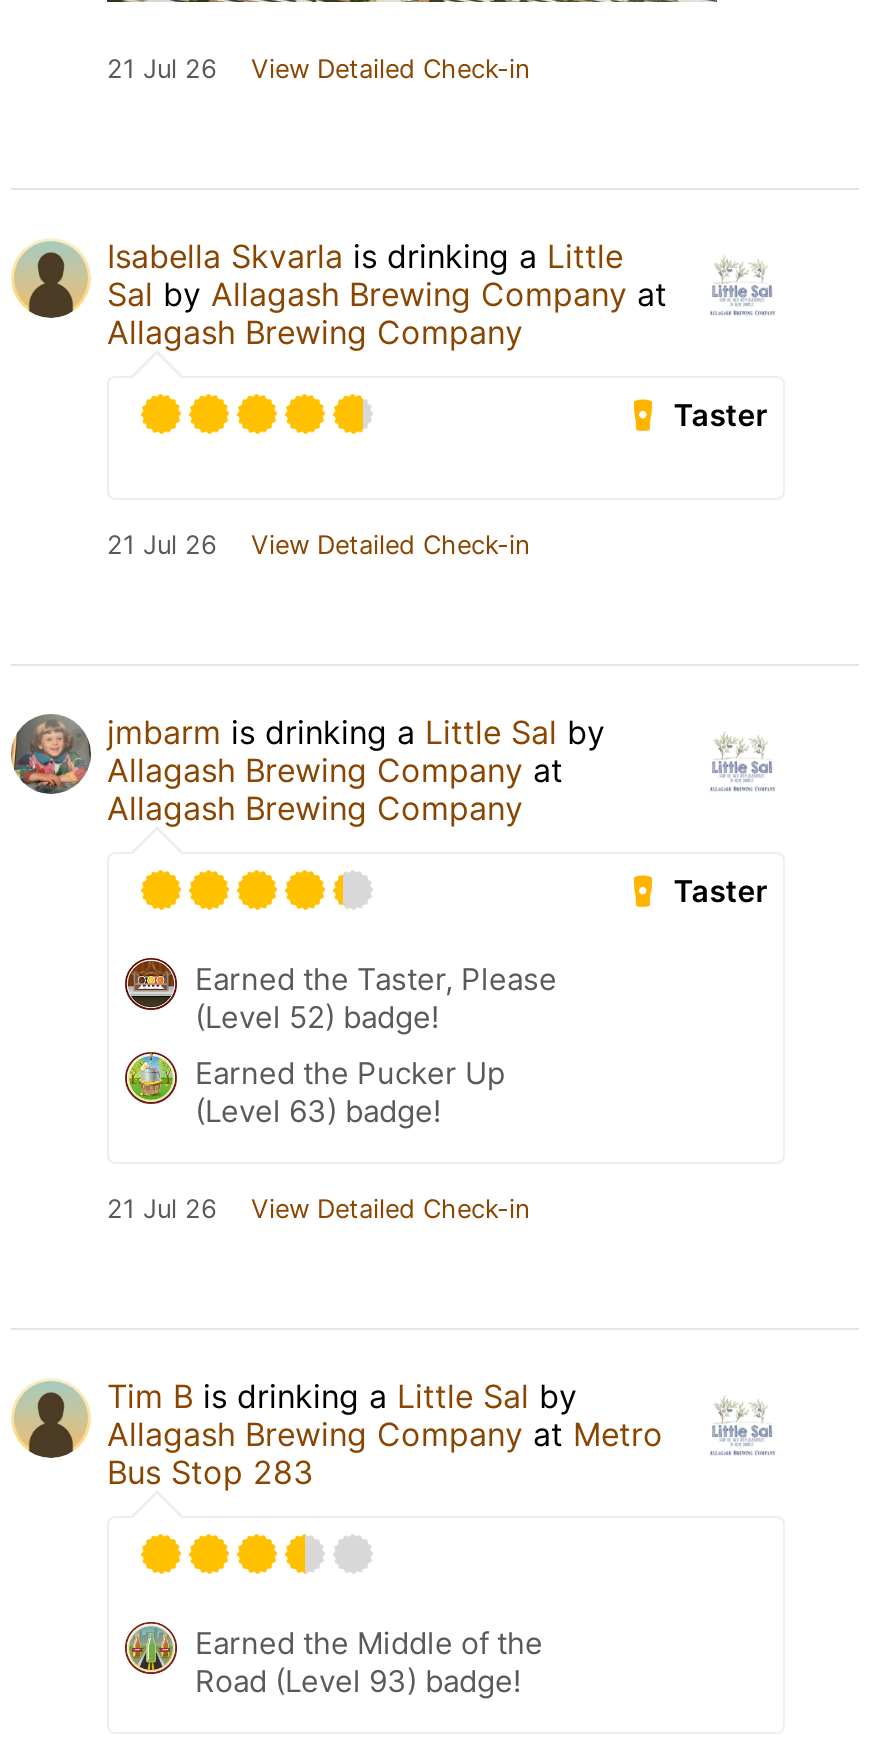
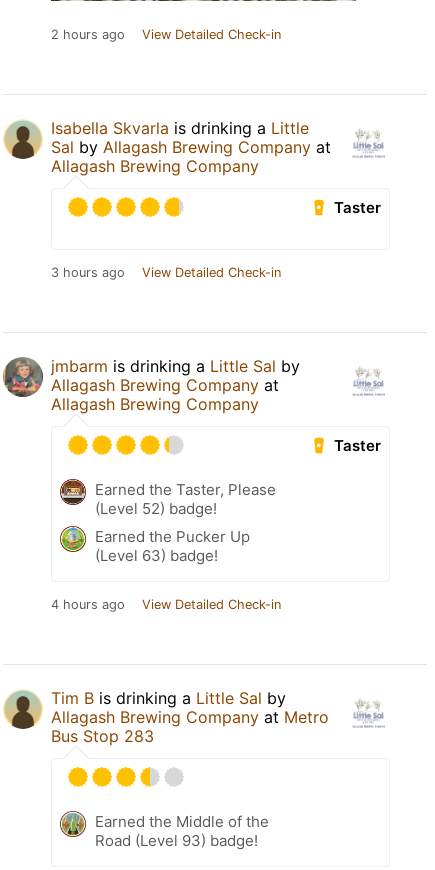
- 21 Jul 26 View Detailed Check-in
+ 2 hours ago View Detailed Check-in

- 21 Jul 26 View Detailed Check-in
+ 3 hours ago View Detailed Check-in

- 21 Jul 26 View Detailed Check-in
+ 4 hours ago View Detailed Check-in
